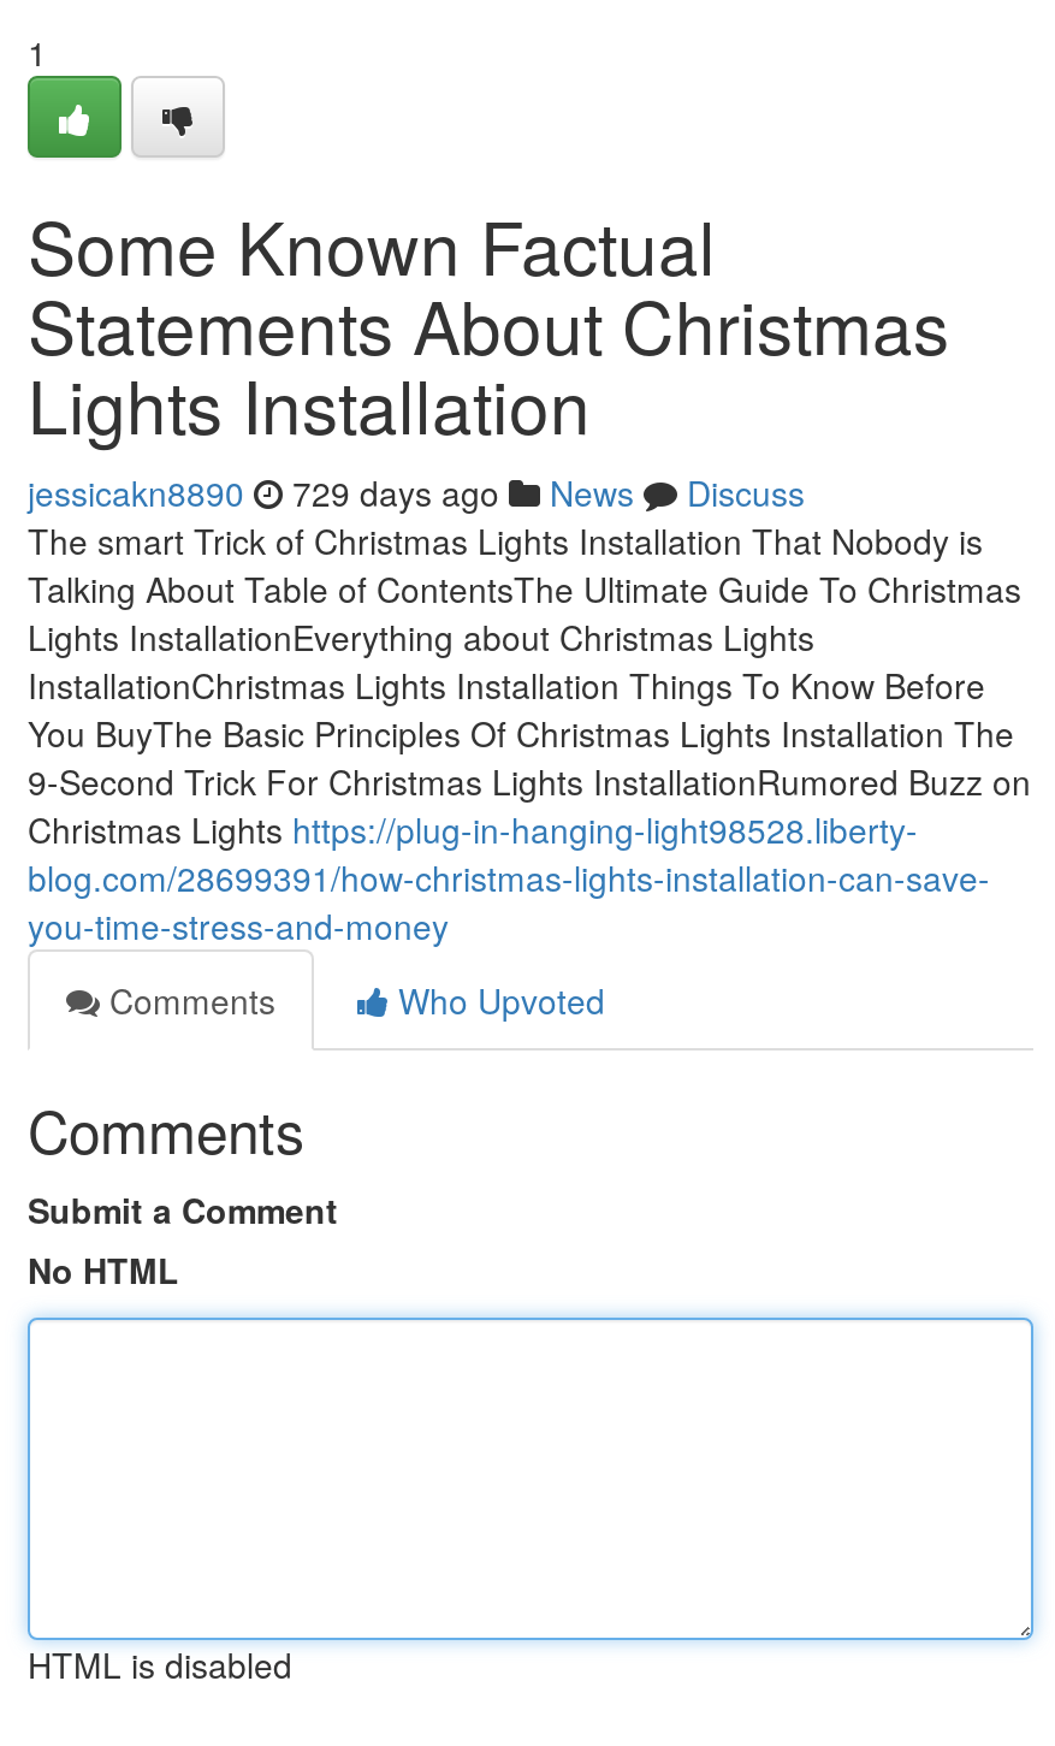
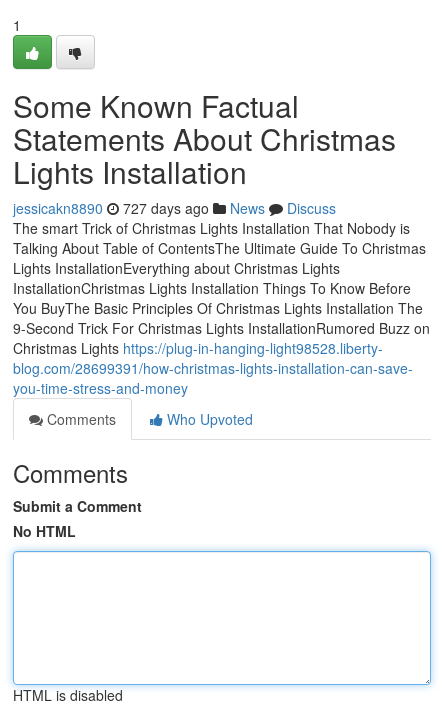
- jessicakn8890 729 days ago News Discuss
+ jessicakn8890 727 days ago News Discuss
